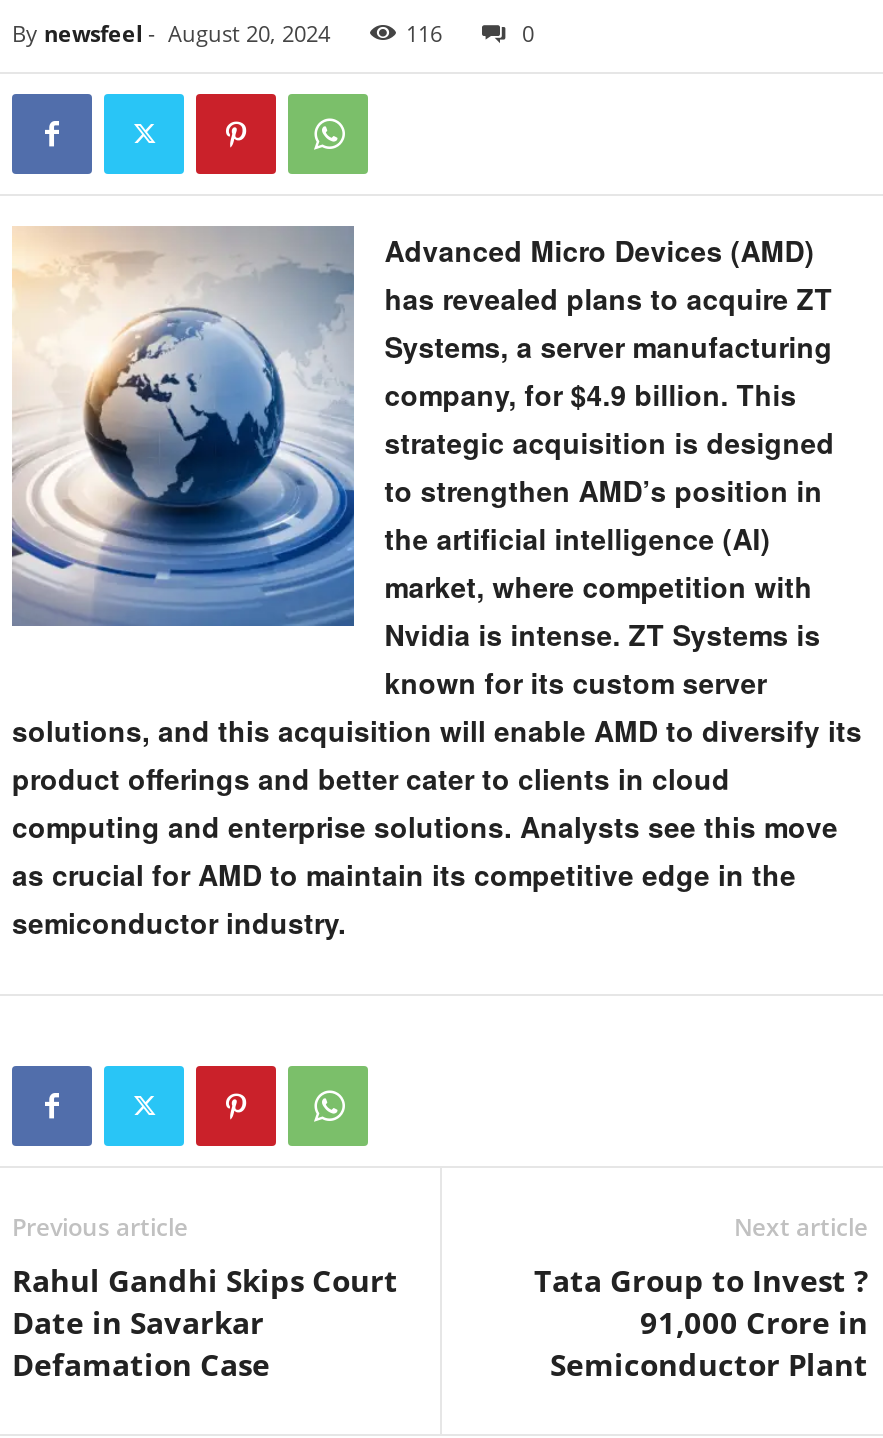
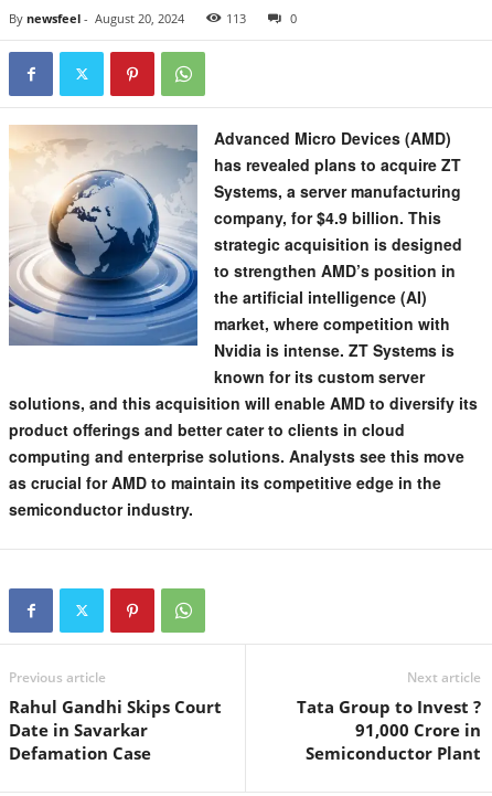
- 116
+ 113
